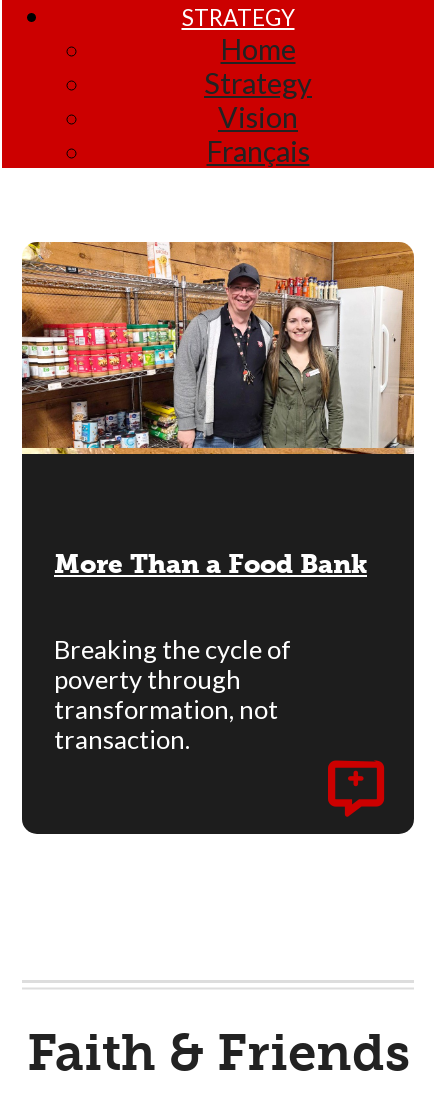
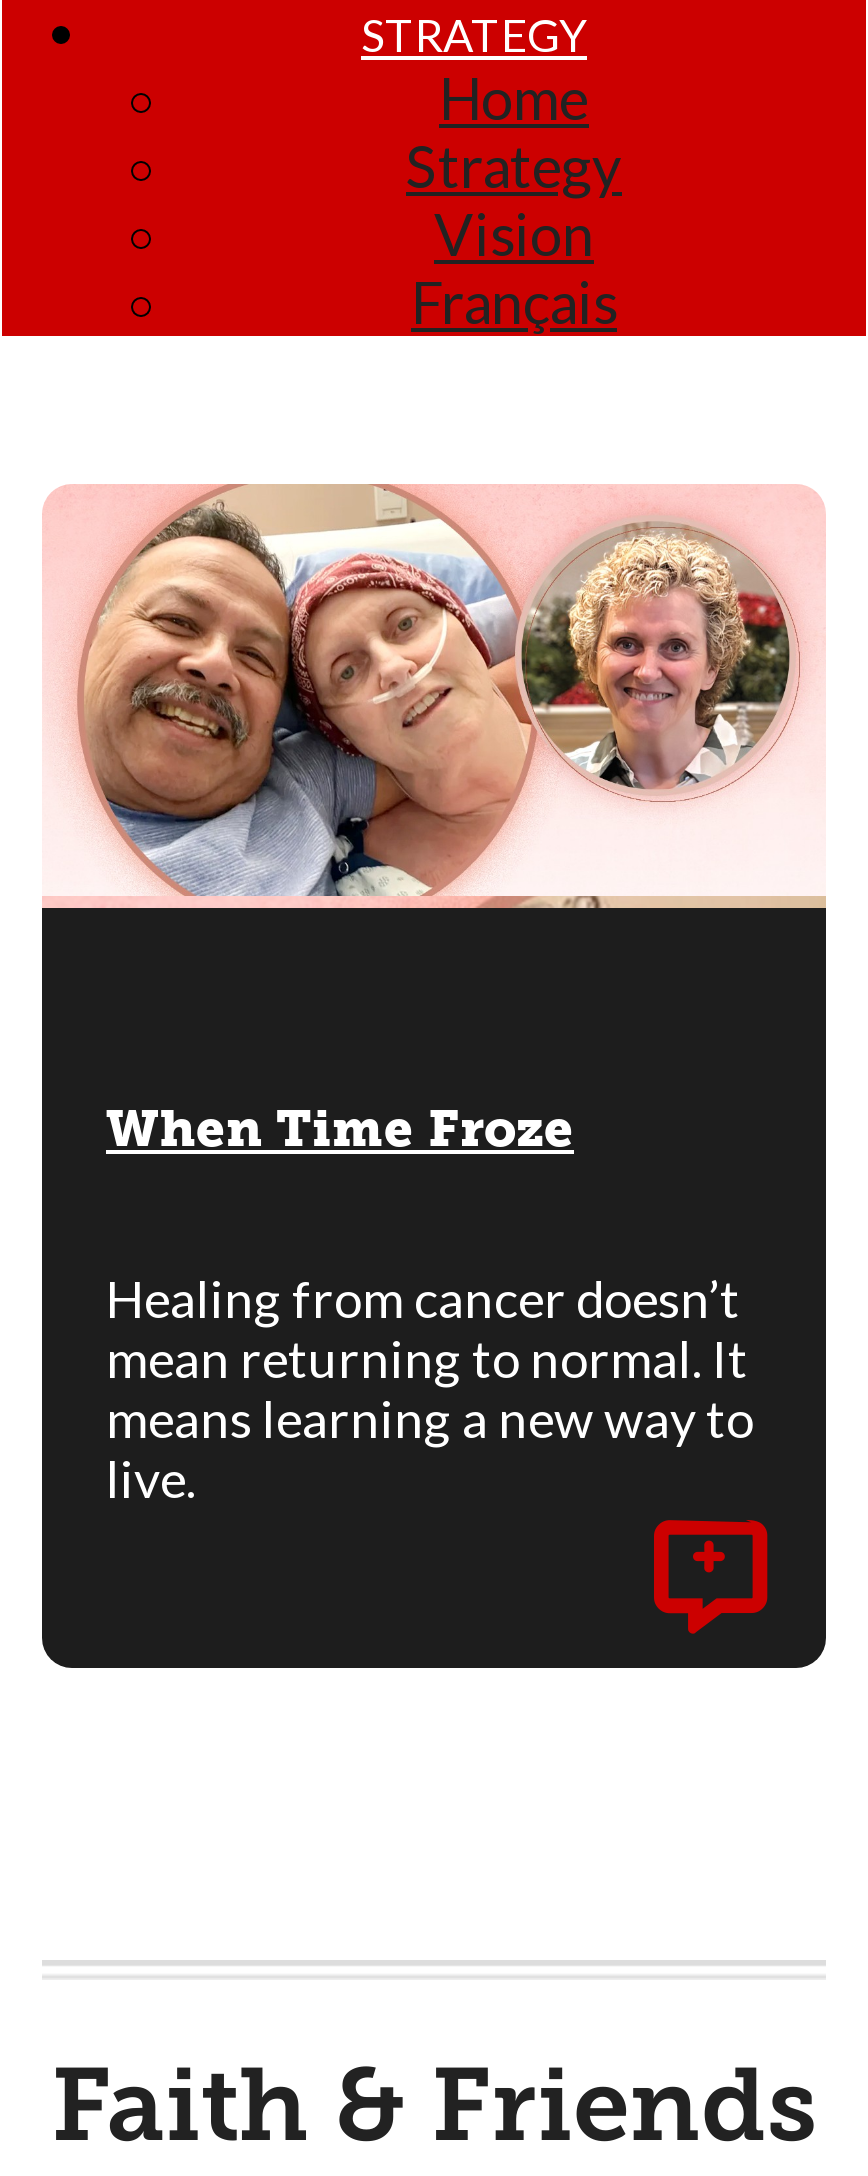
- [image]
+ [image]

- More Than a Food Bank
+ When Time Froze

- Breaking the cycle of
- poverty through
- transformation, not
- transaction.
+ Healing from cancer doesn’t
+ mean returning to normal. It
+ means learning a new way to
+ live.
